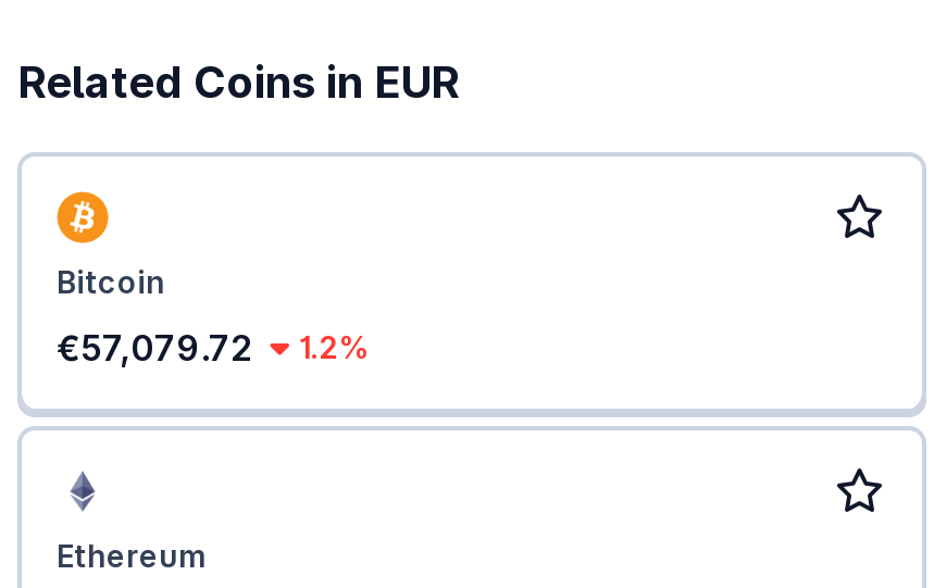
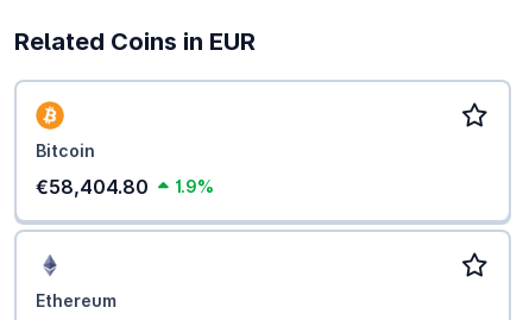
- €57,079.72
+ €58,404.80

- 1.2%
+ 1.9%
